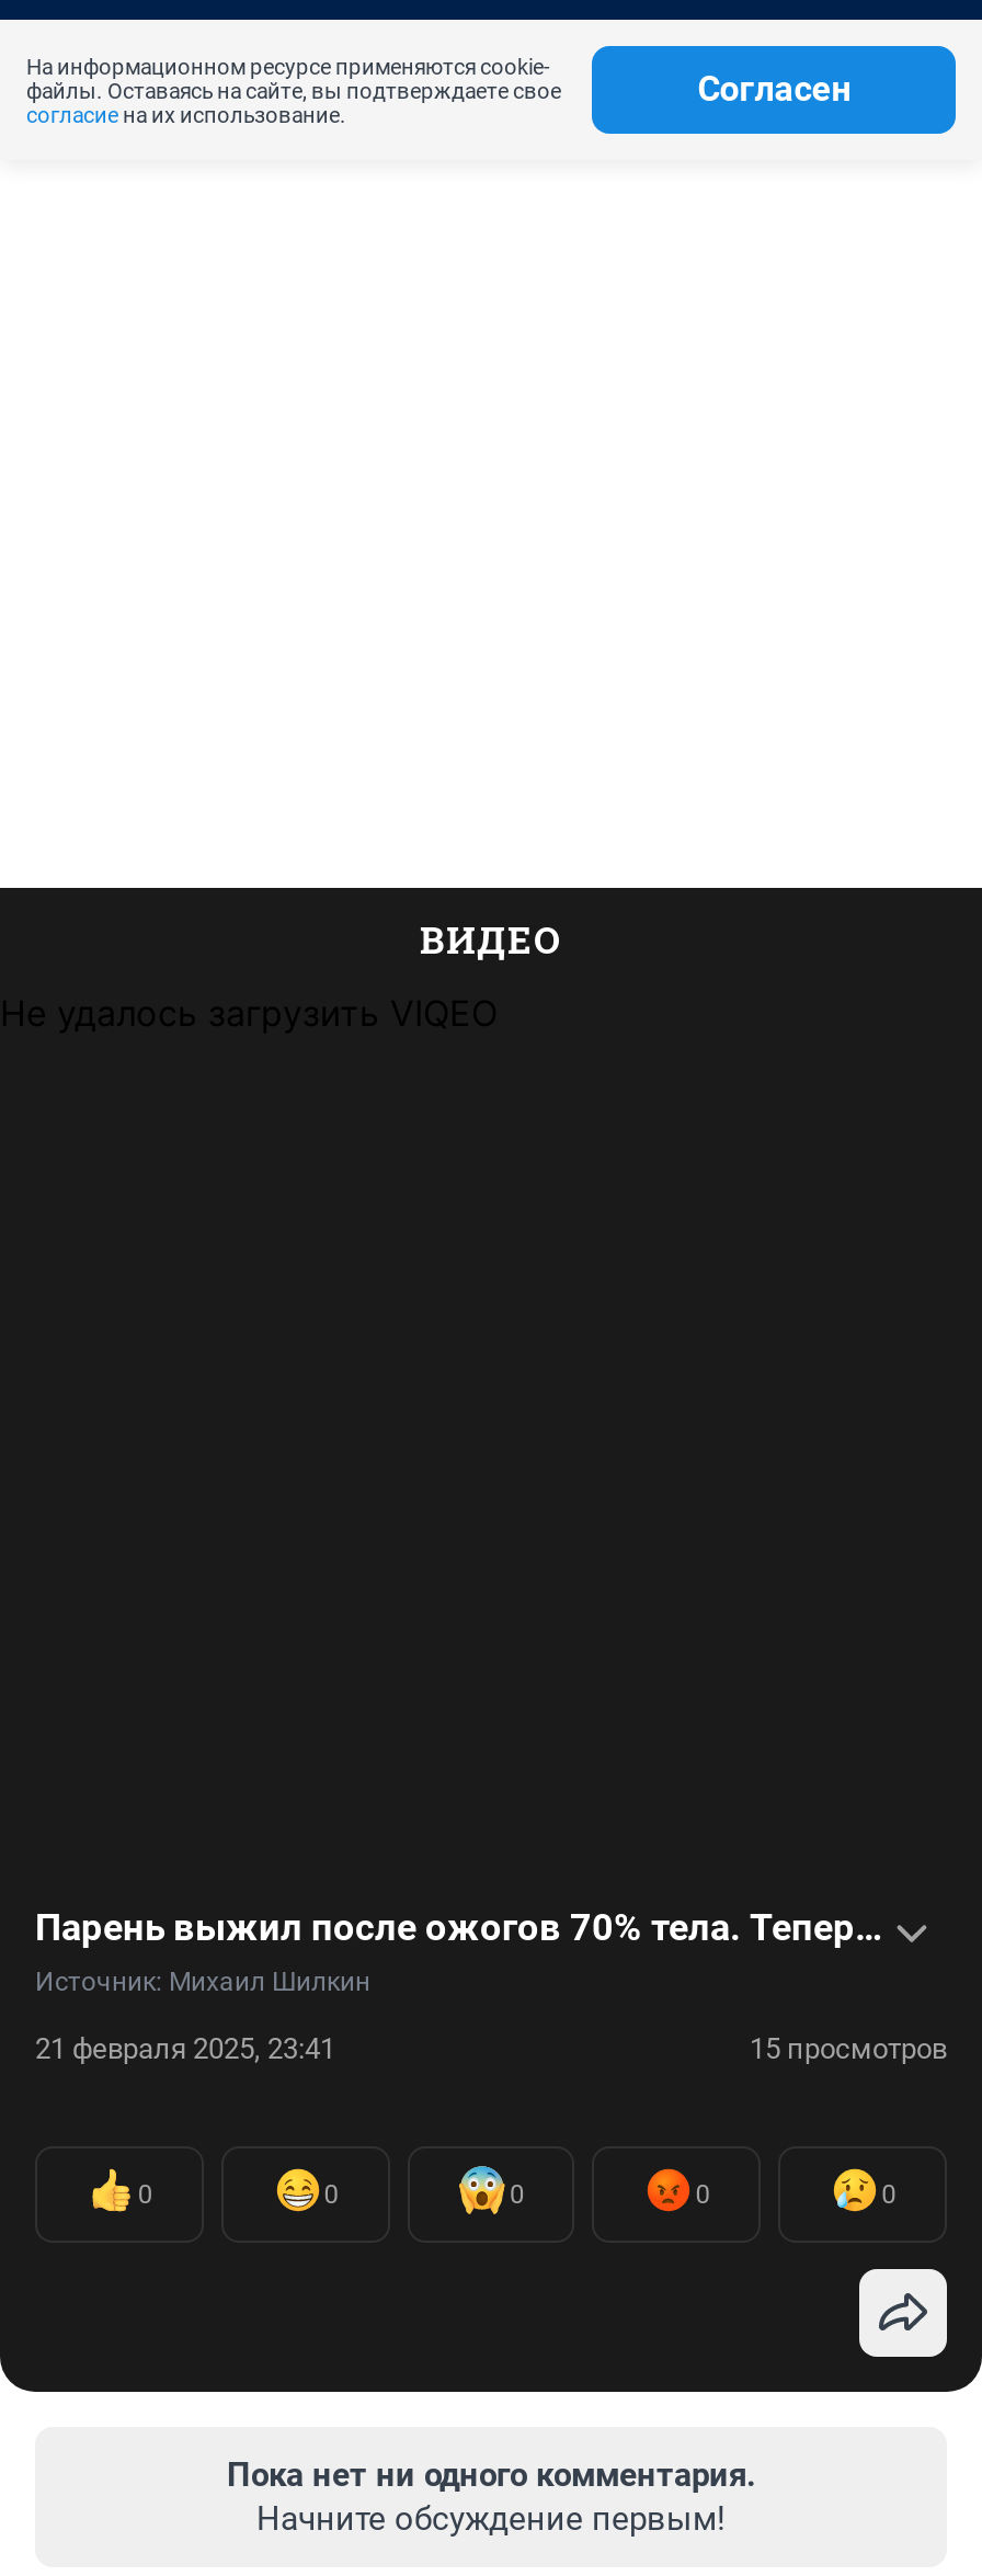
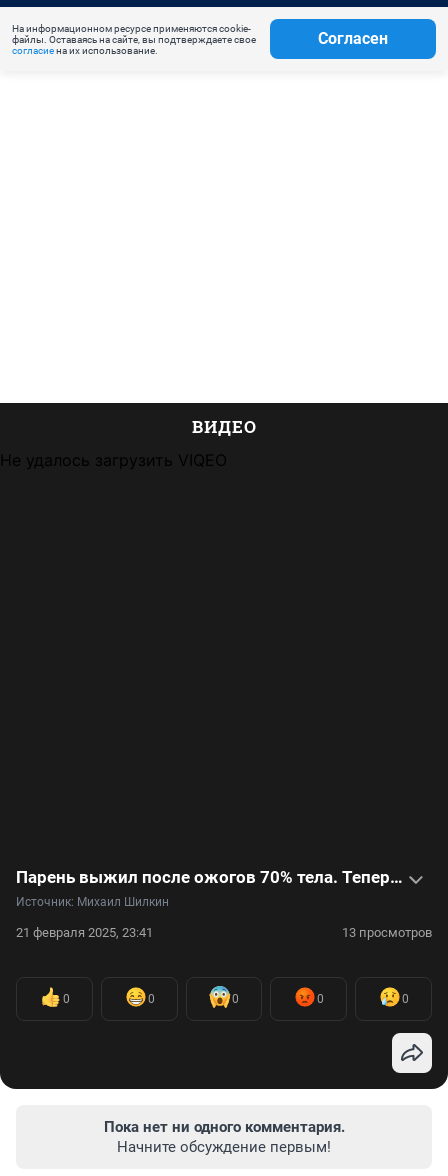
- 15 просмотров
+ 13 просмотров
